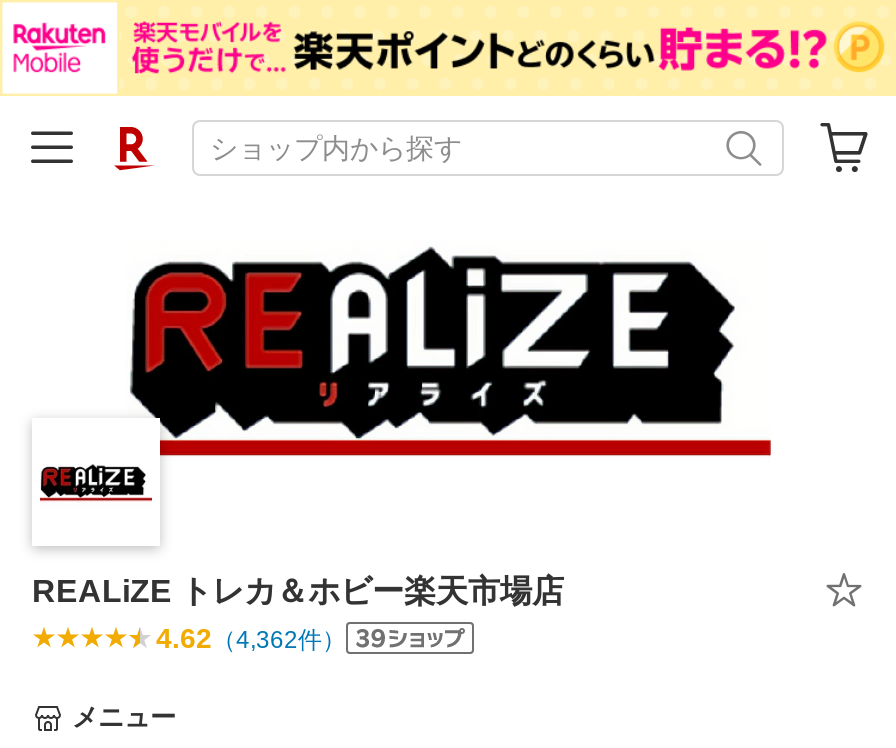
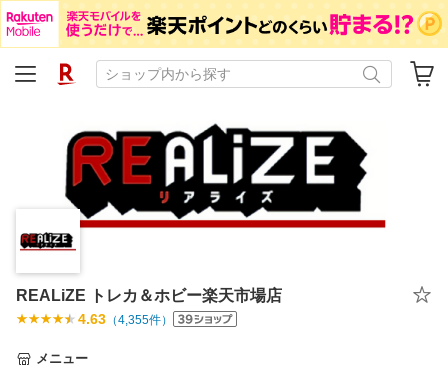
- 4.62（4,362件）
+ 4.63（4,355件）
